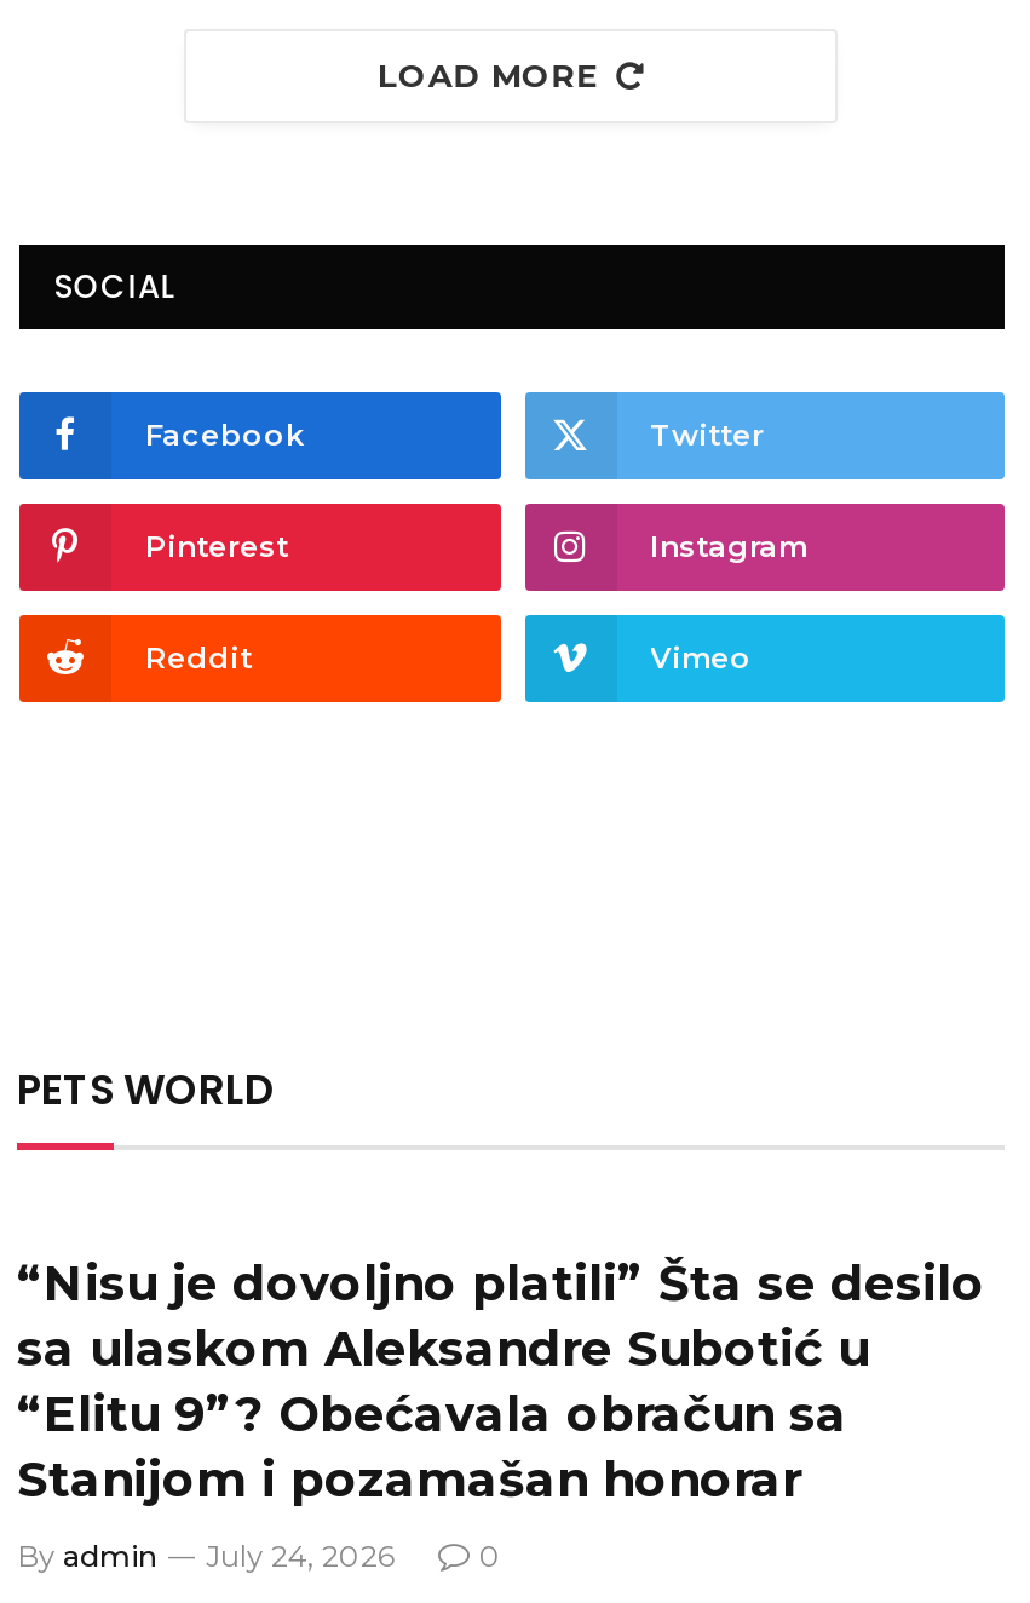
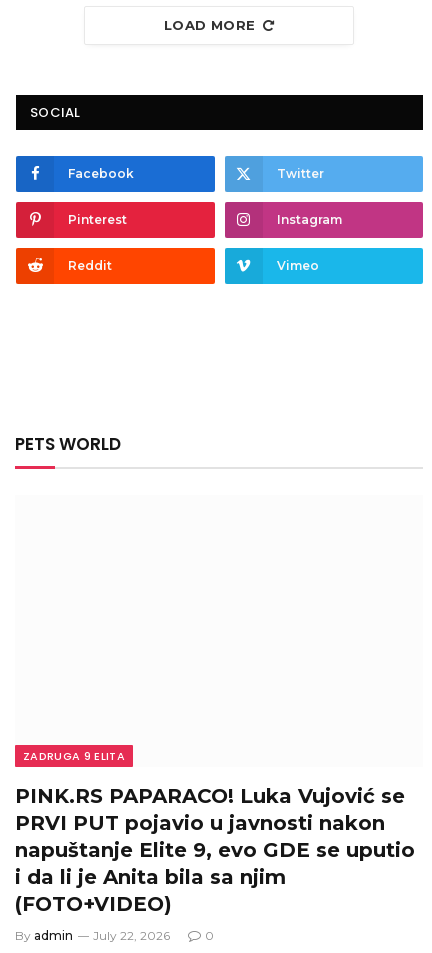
- “Nisu je dovoljno platili” Šta se desilo
- sa ulaskom Aleksandre Subotić u
- “Elitu 9”? Obećavala obračun sa
- Stanijom i pozamašan honorar
+ ZADRUGA 9 ELITA
+ PINK.RS PAPARACO! Luka Vujović se
+ PRVI PUT pojavio u javnosti nakon
+ napuštanje Elite 9, evo GDE se uputio
+ i da li je Anita bila sa njim
+ (FOTO+VIDEO)

- By admin July 24, 2026
+ By admin July 22, 2026
